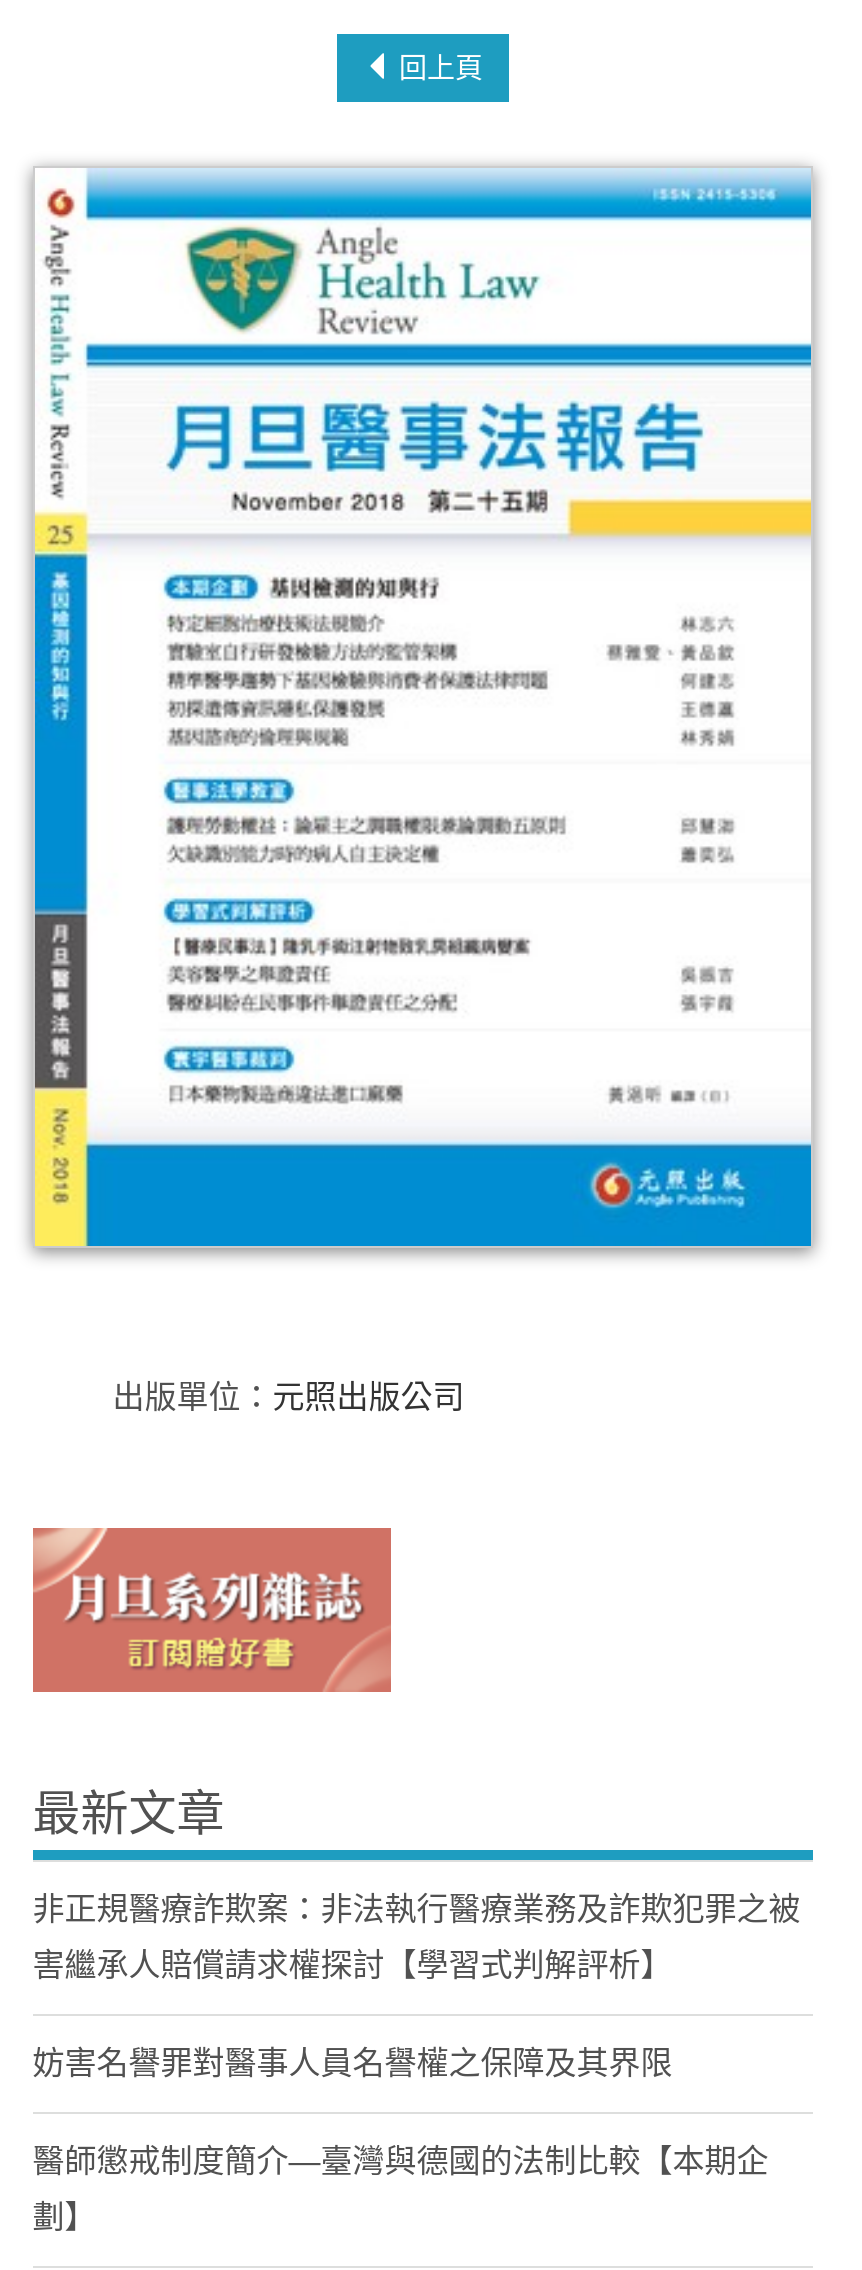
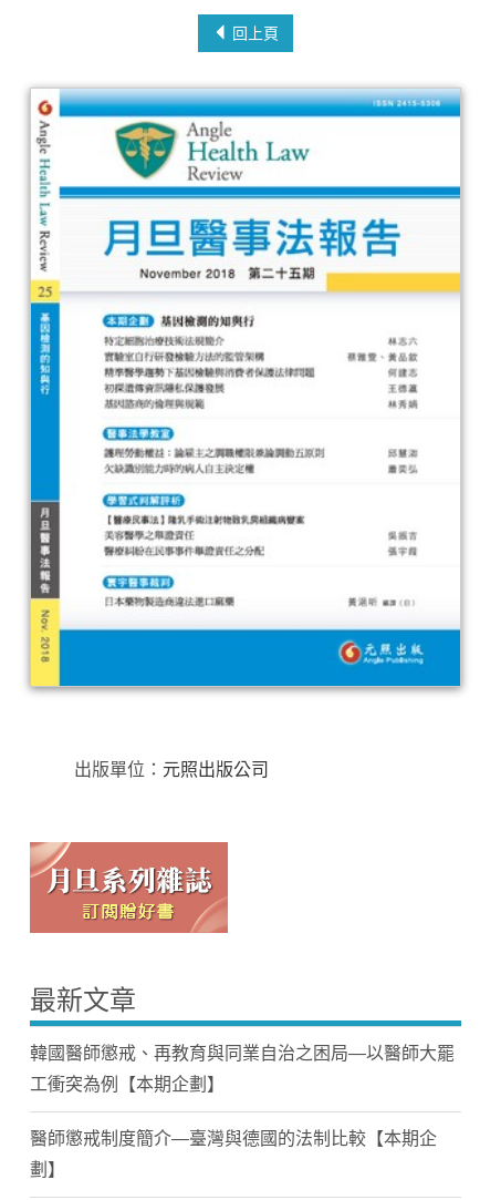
- 非正規醫療詐欺案：非法執行醫療業務及詐欺犯罪之被
- 害繼承人賠償請求權探討【學習式判解評析】
- 妨害名譽罪對醫事人員名譽權之保障及其界限
+ 韓國醫師懲戒、再教育與同業自治之困局—以醫師大罷
+ 工衝突為例【本期企劃】
